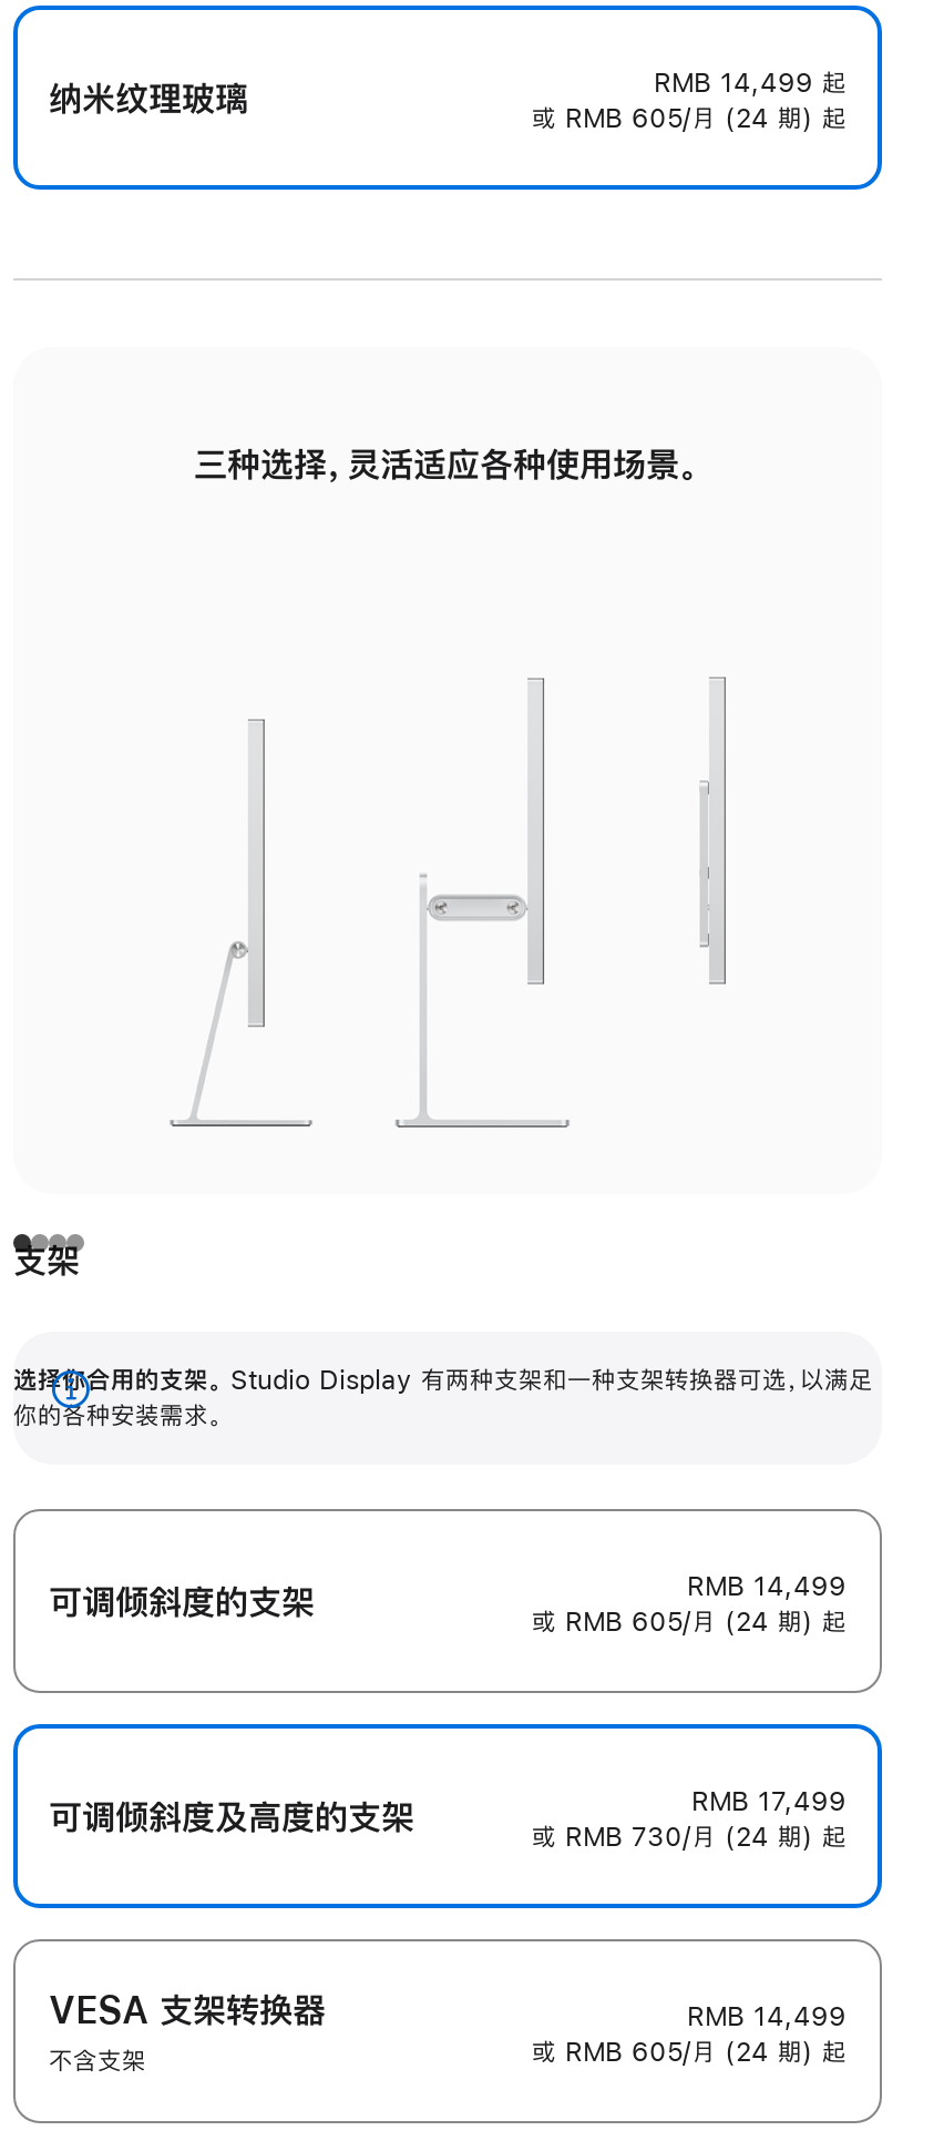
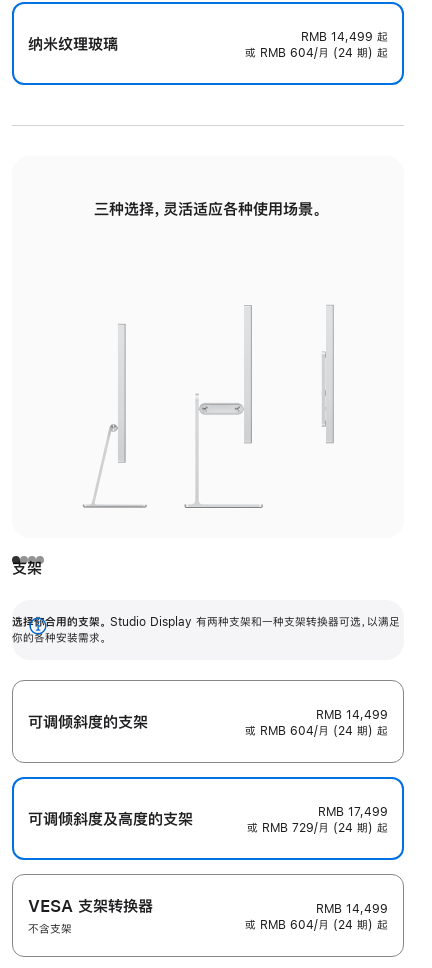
- 或 RMB 605/月 (24 期) 起
+ 或 RMB 604/月 (24 期) 起

- 或 RMB 605/月 (24 期) 起
+ 或 RMB 604/月 (24 期) 起

- 或 RMB 730/月 (24 期) 起
+ 或 RMB 729/月 (24 期) 起

- 或 RMB 605/月 (24 期) 起
+ 或 RMB 604/月 (24 期) 起
